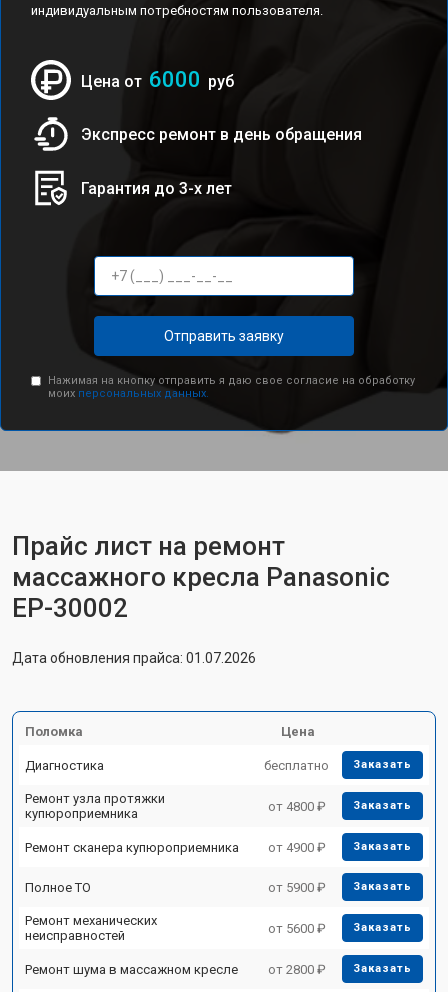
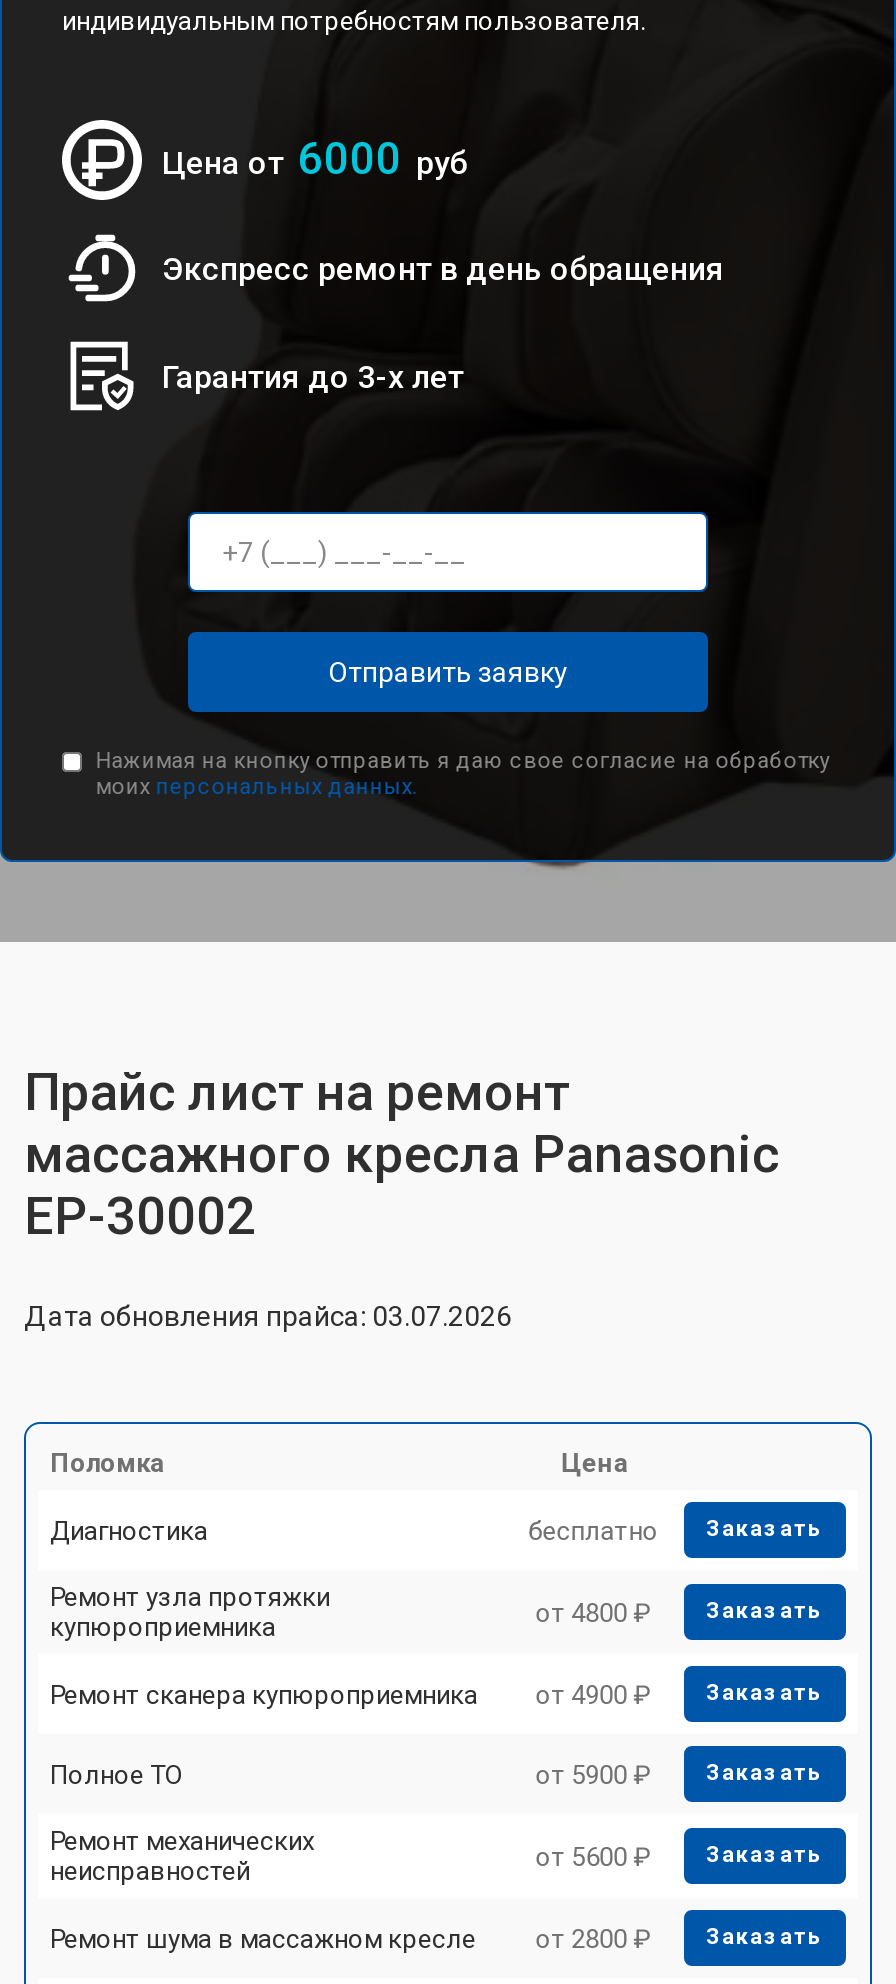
- Дата обновления прайса: 01.07.2026
+ Дата обновления прайса: 03.07.2026
